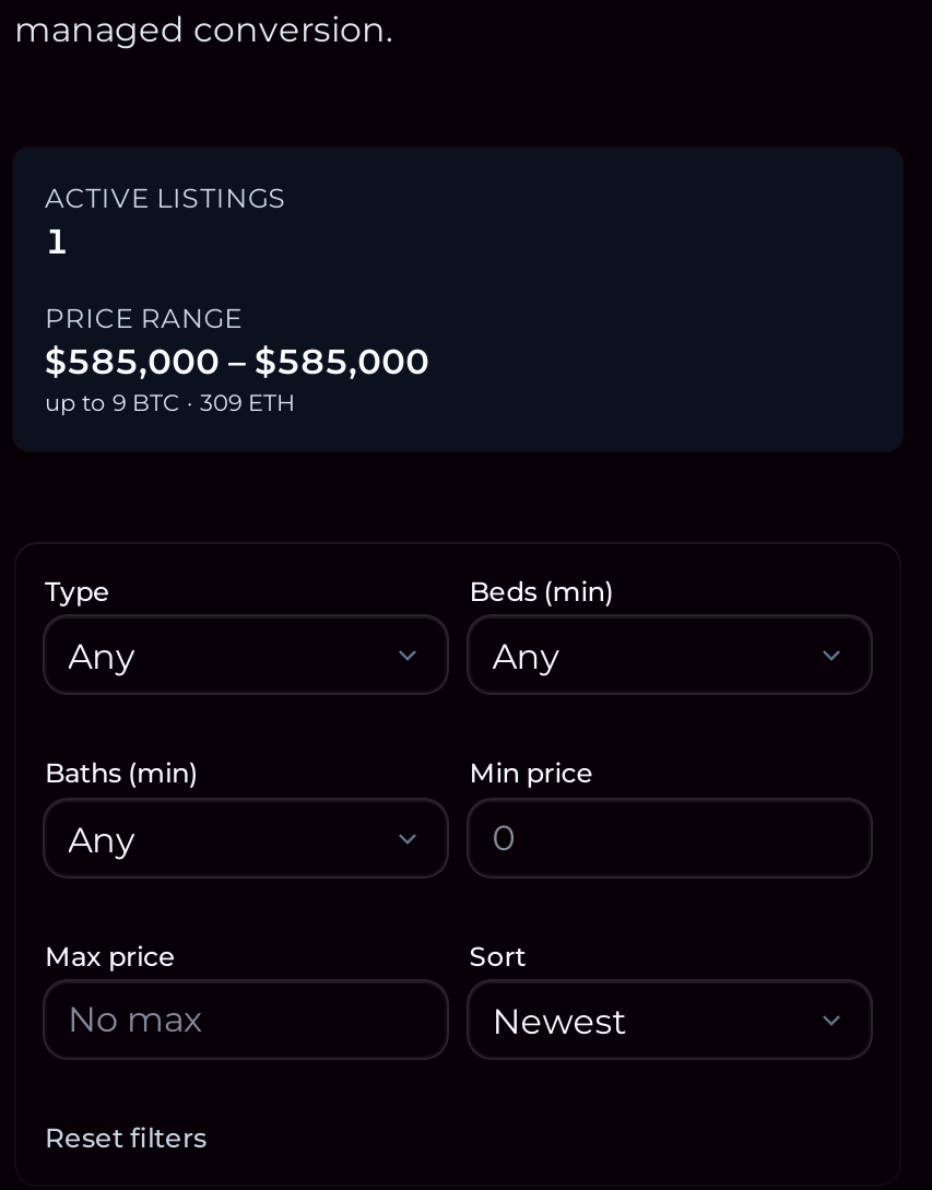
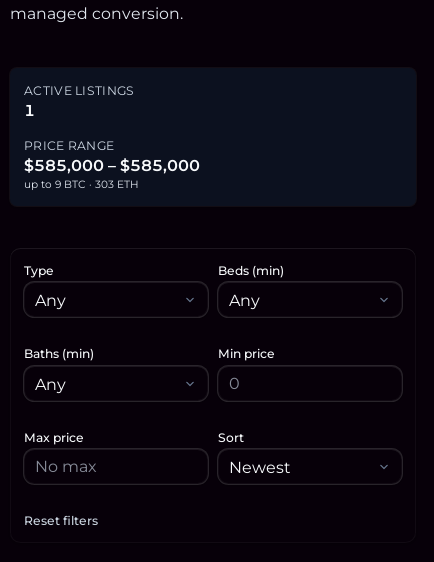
- up to 9 BTC · 309 ETH
+ up to 9 BTC · 303 ETH
